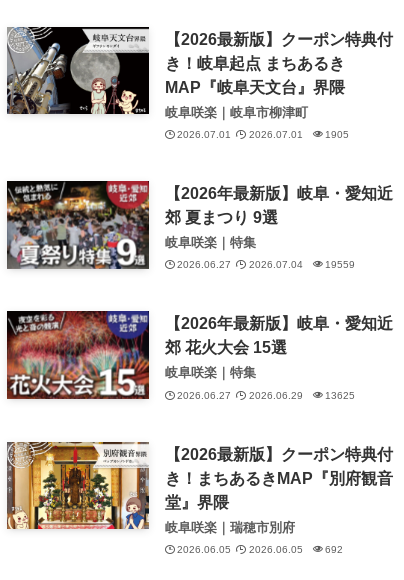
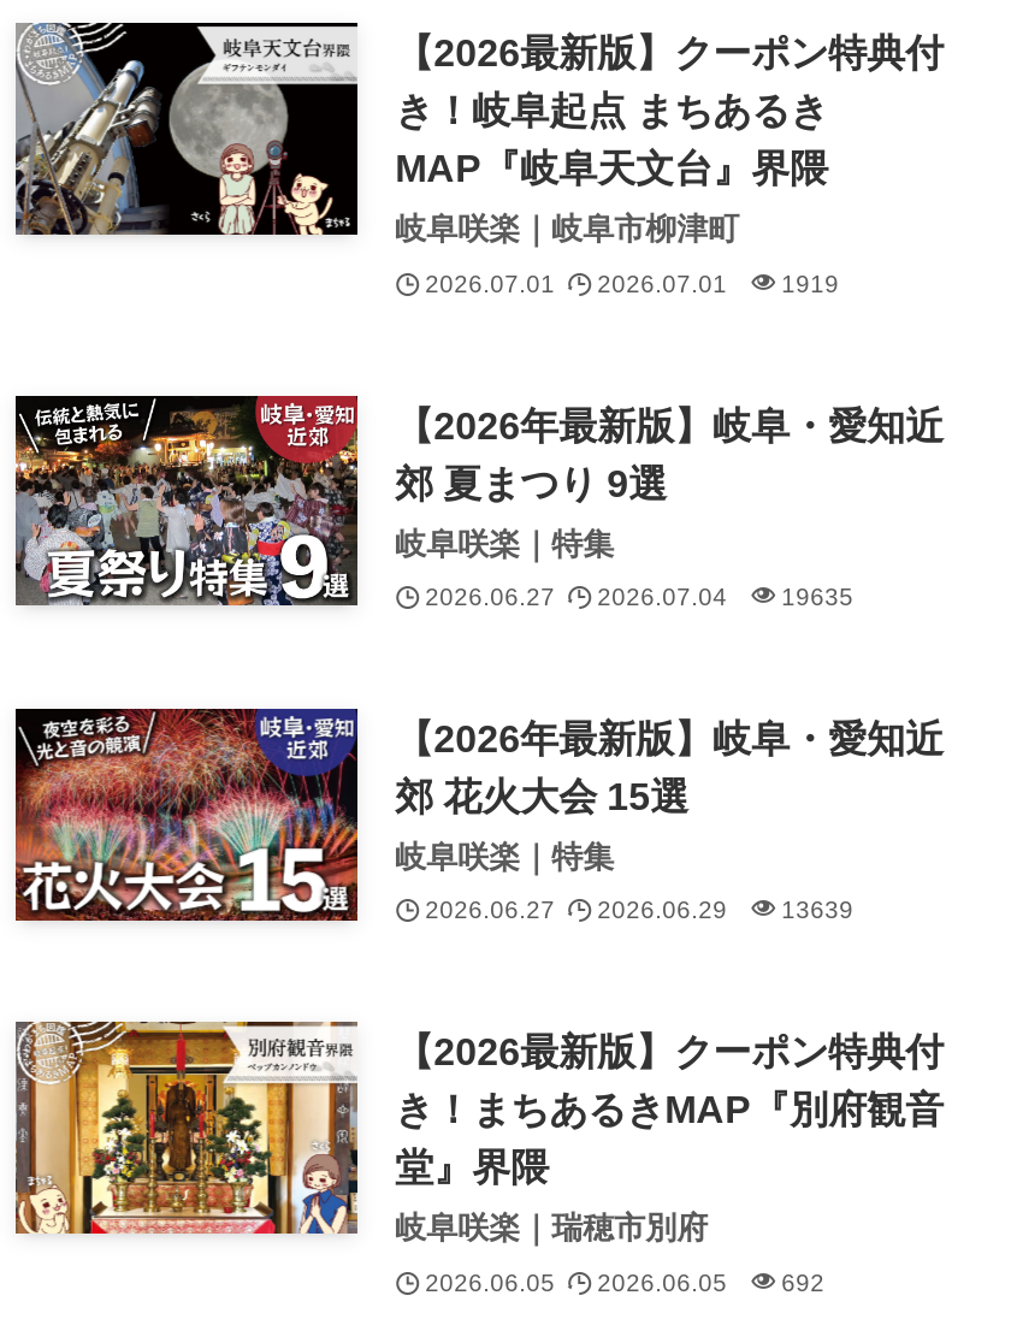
- 1905
+ 1919

- 19559
+ 19635

- 13625
+ 13639
